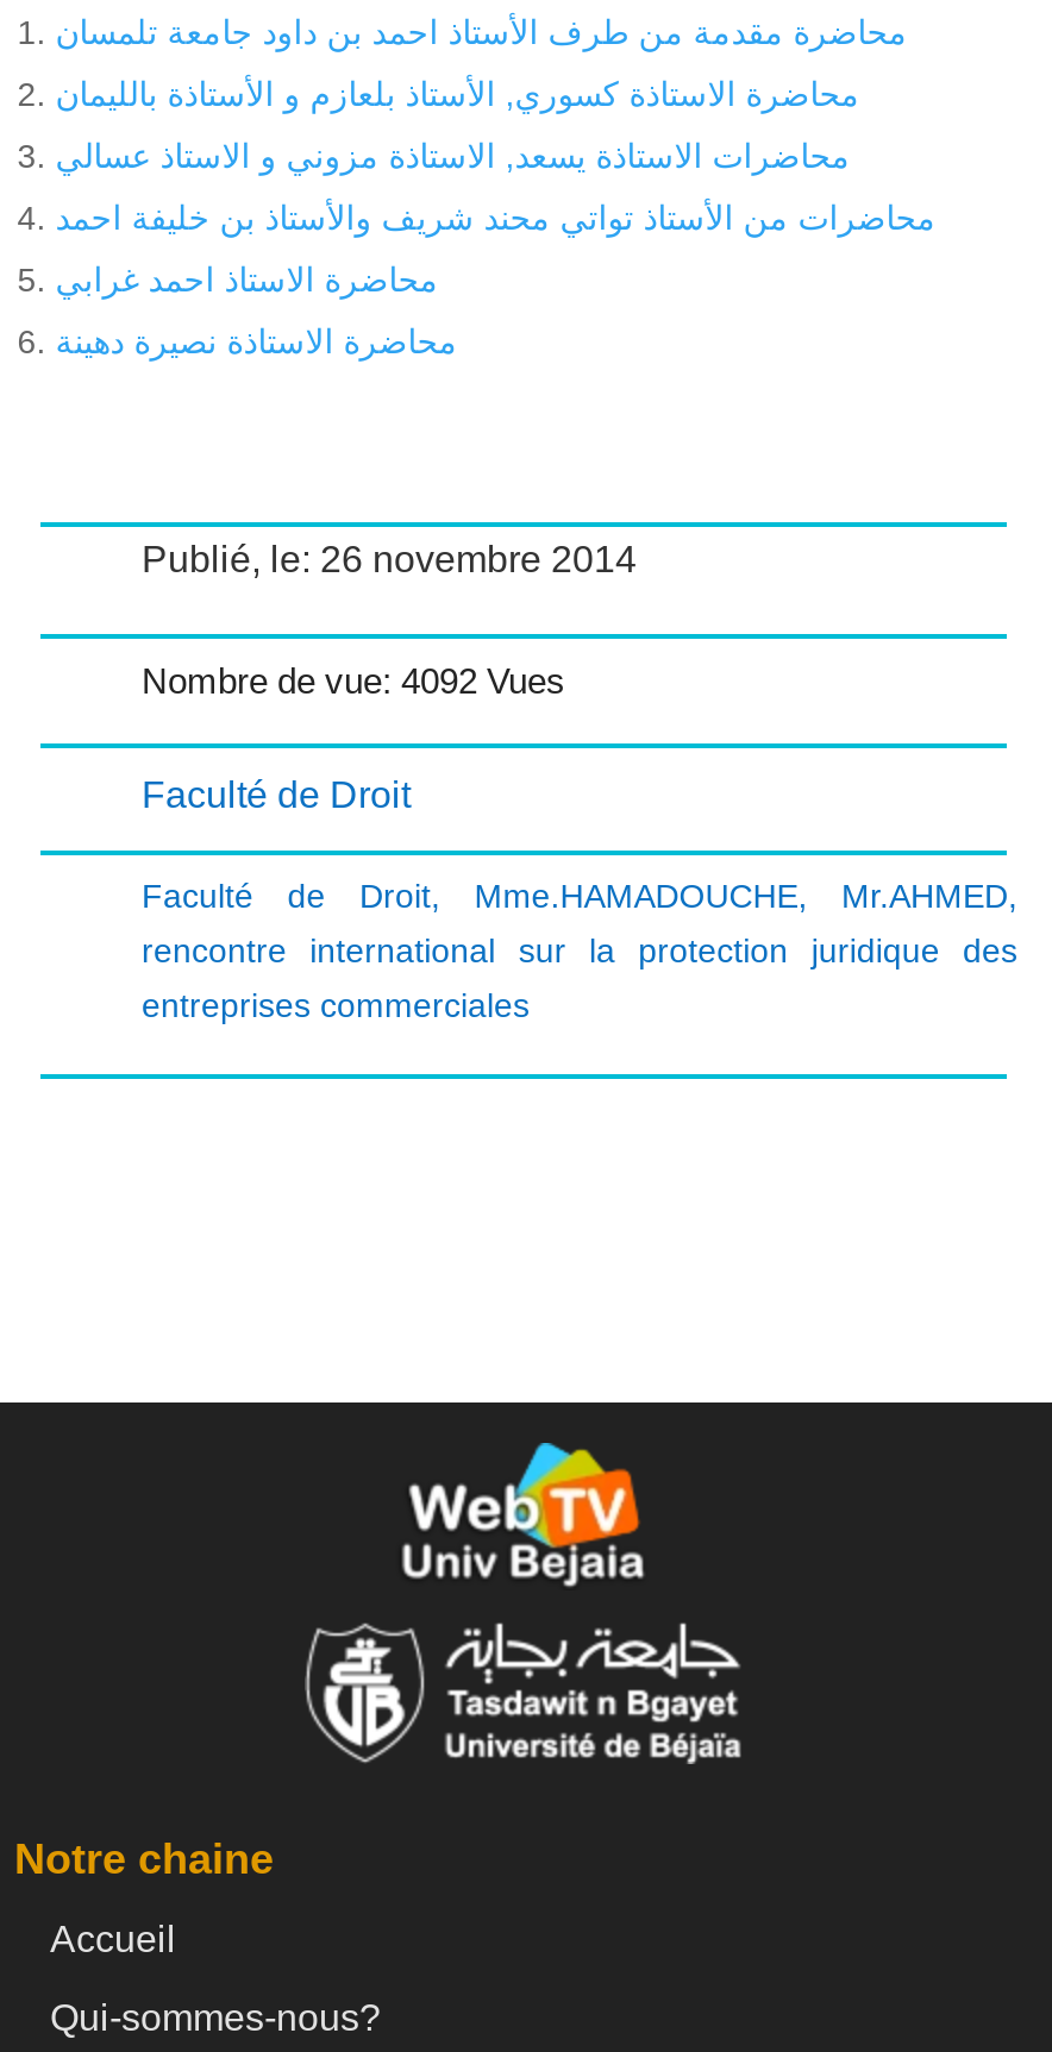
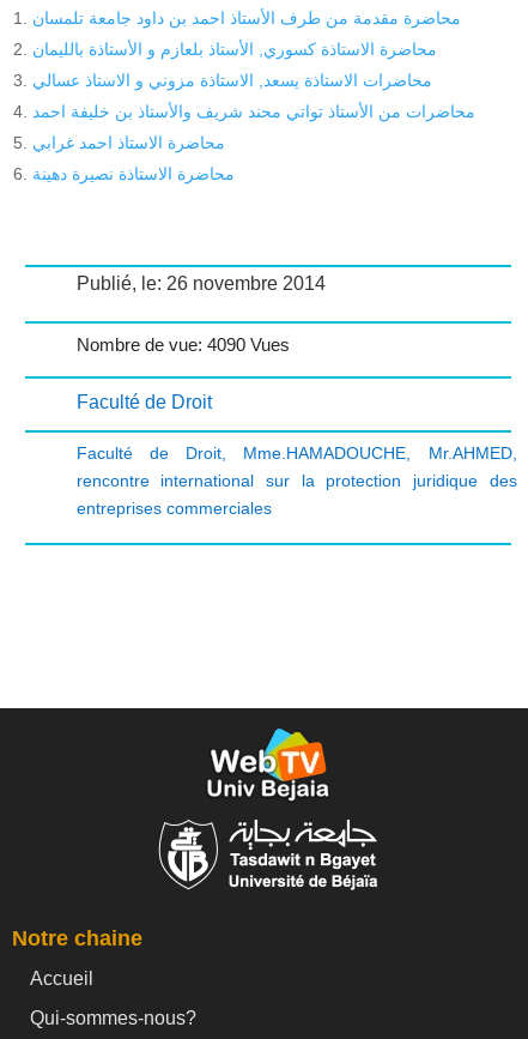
- Nombre de vue: 4092 Vues
+ Nombre de vue: 4090 Vues
